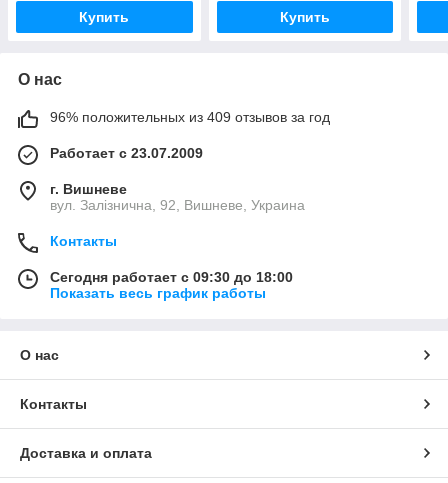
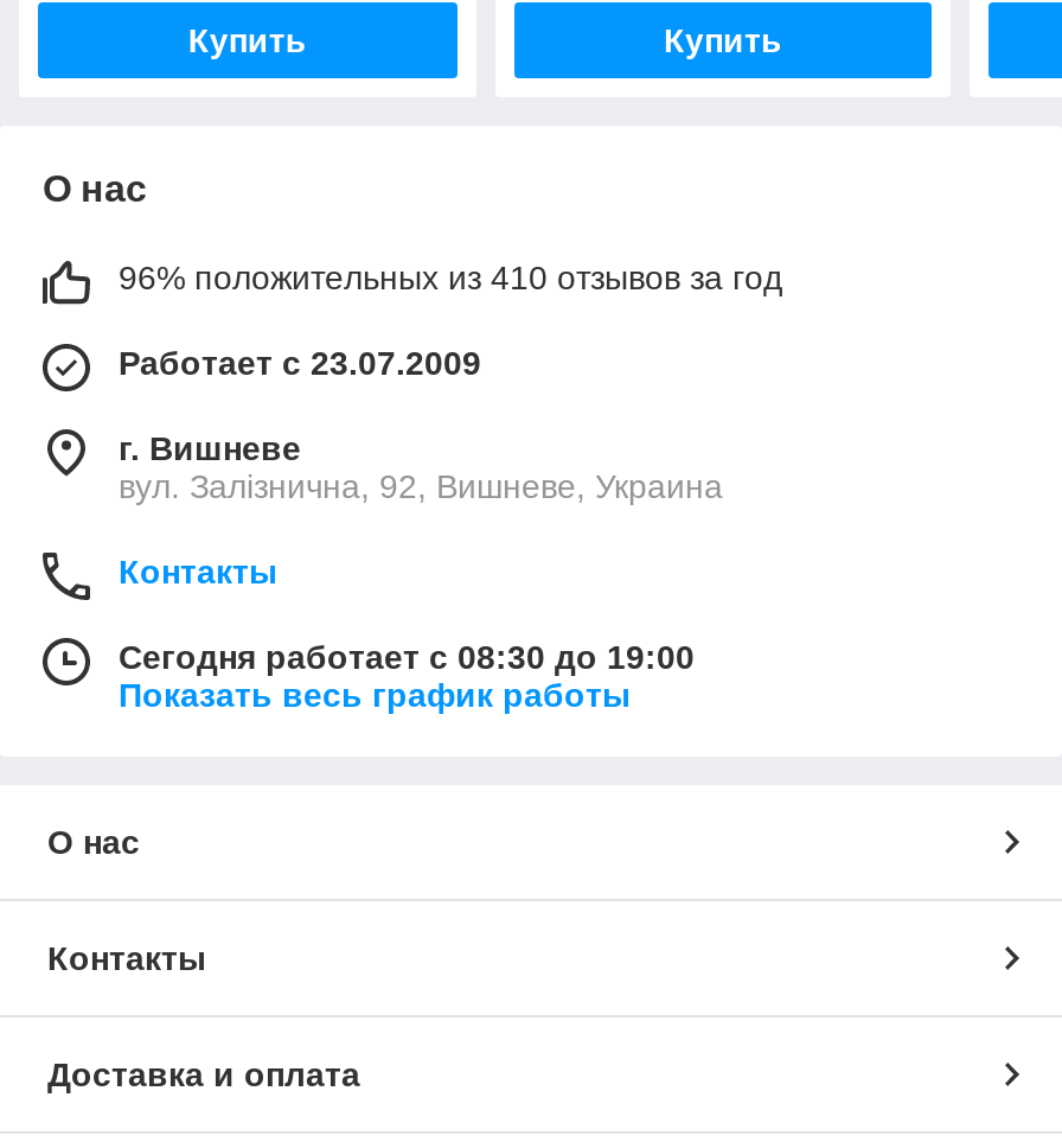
- 96% положительных из 409 отзывов за год
+ 96% положительных из 410 отзывов за год

- Сегодня работает с 09:30 до 18:00
+ Сегодня работает с 08:30 до 19:00
